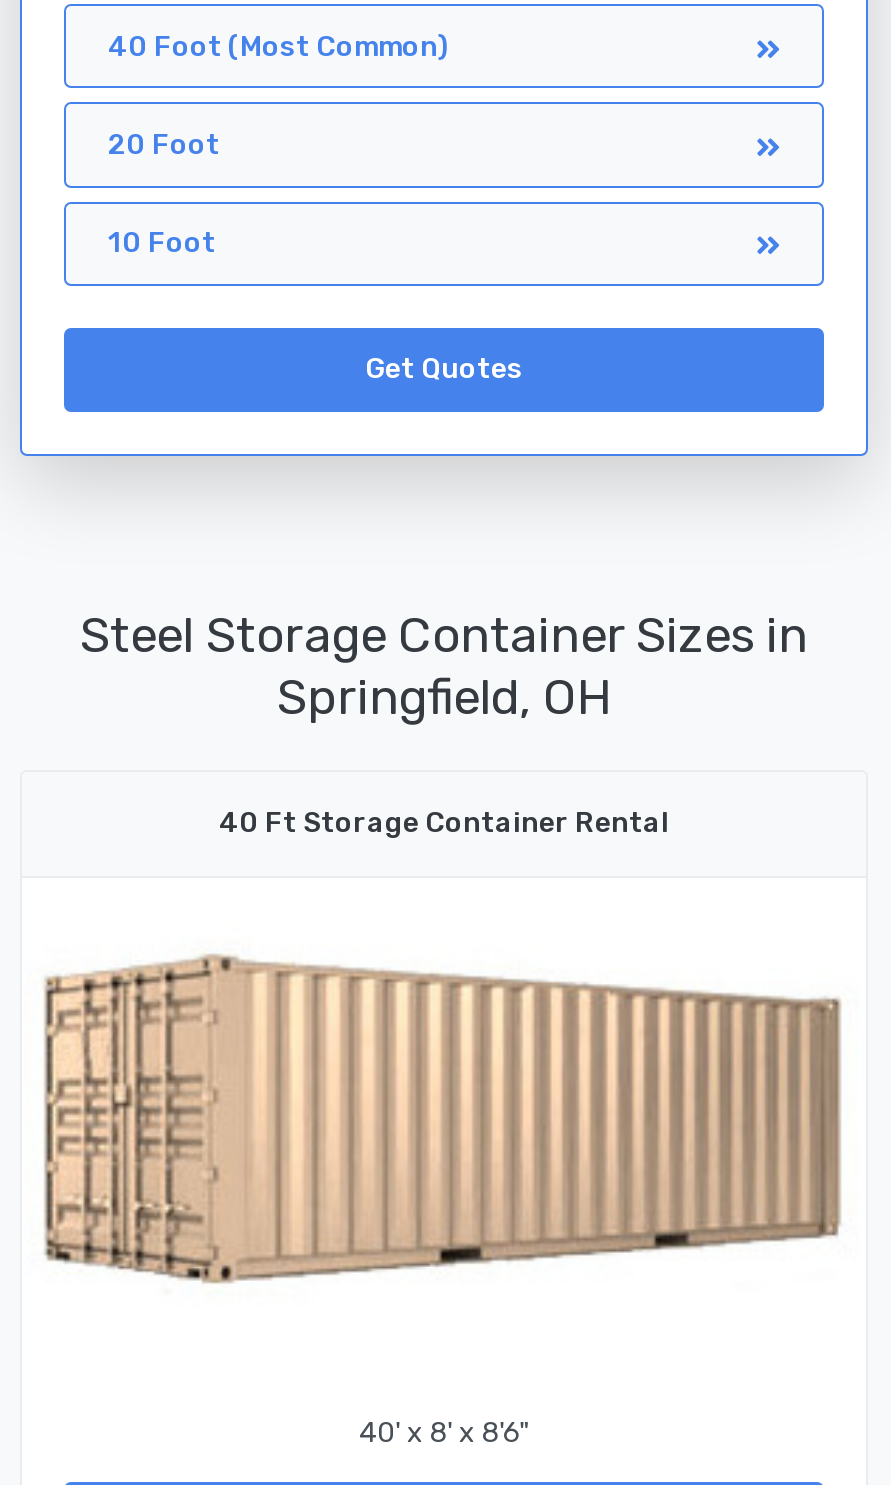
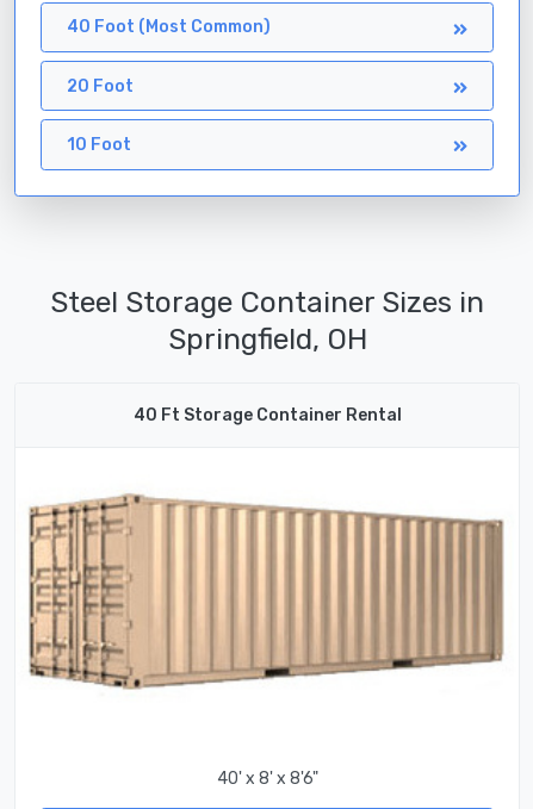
- Get Quotes
